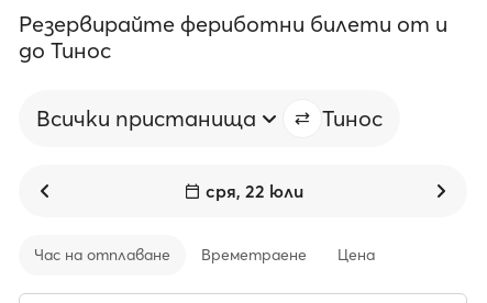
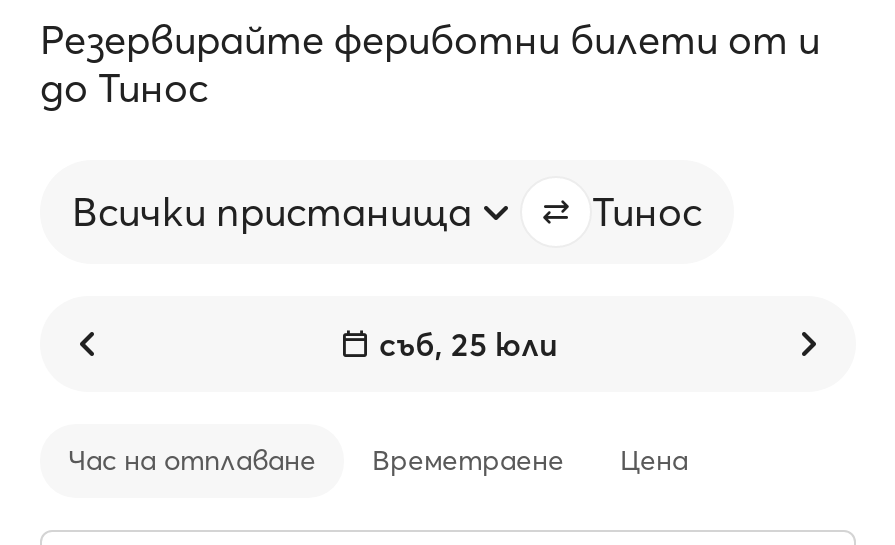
- сря, 22 юли
+ съб, 25 юли
